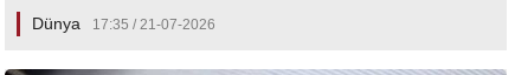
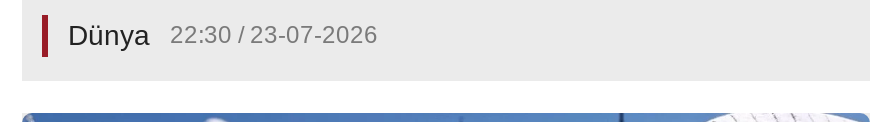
- Dünya 17:35 / 21-07-2026
+ Dünya 22:30 / 23-07-2026
